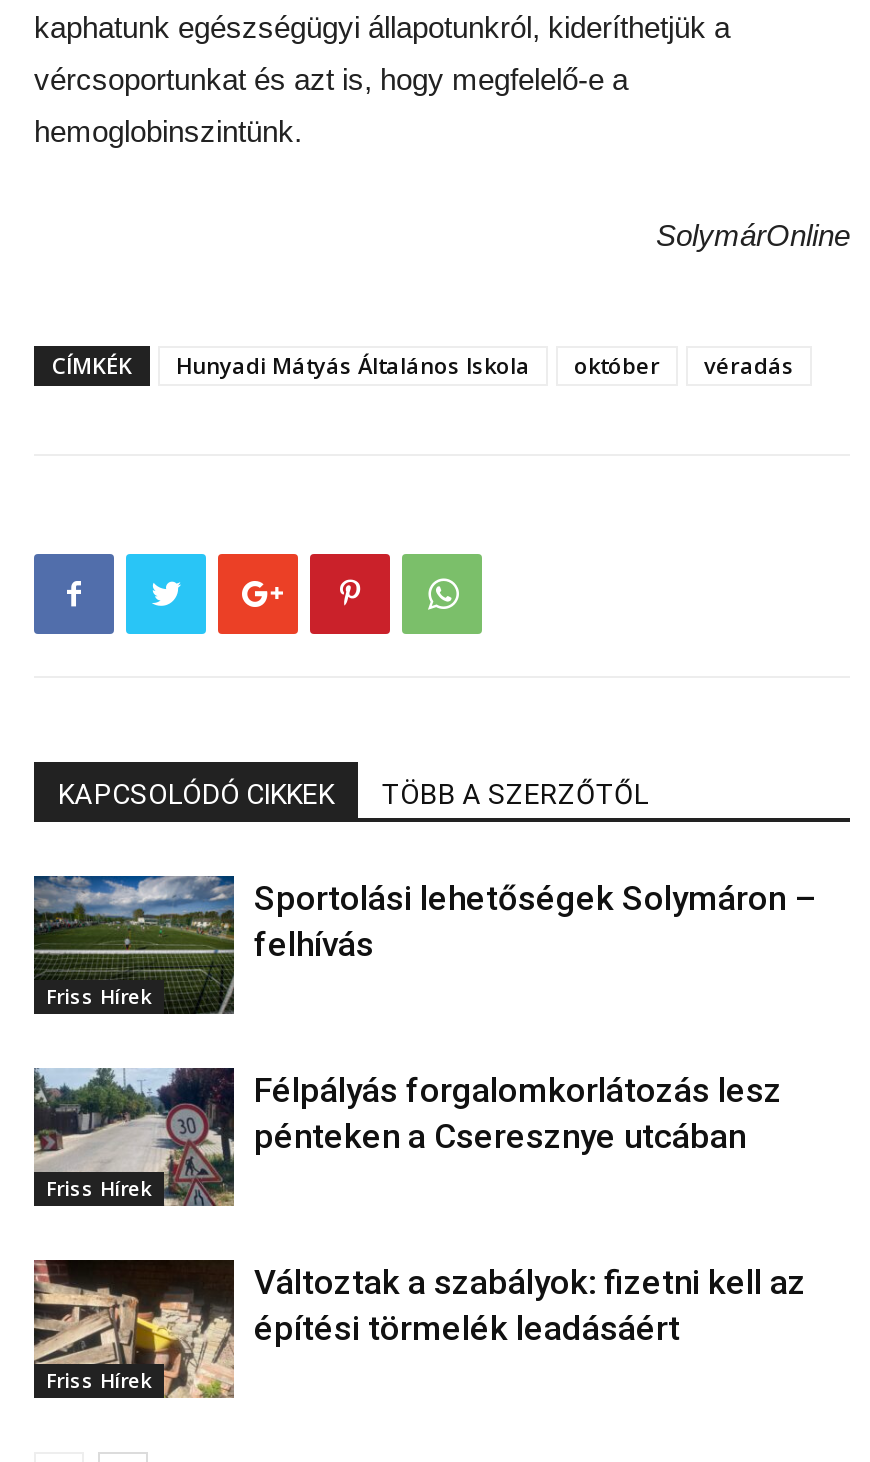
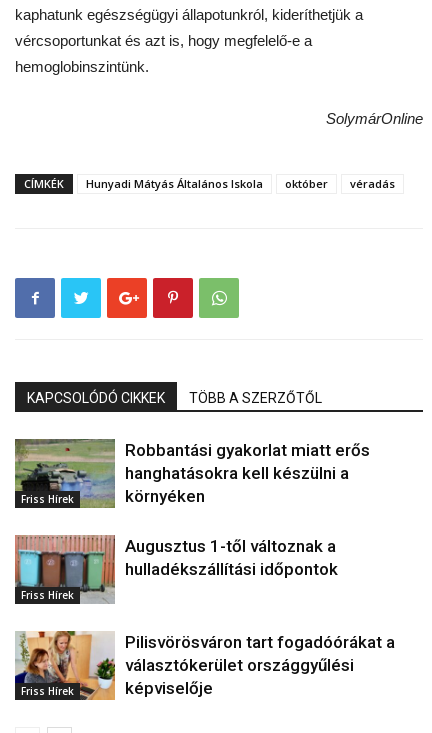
- [image]
- Sportolási lehetőségek Solymáron –
- felhívás
+ [image]
+ Robbantási gyakorlat miatt erős
+ hanghatásokra kell készülni a
+ környéken

- [image]
- Félpályás forgalomkorlátozás lesz
- pénteken a Cseresznye utcában
+ [image]
+ Augusztus 1-től változnak a
+ hulladékszállítási időpontok

- [image]
- Változtak a szabályok: fizetni kell az
- építési törmelék leadásáért
+ [image]
+ Pilisvörösváron tart fogadóórákat a
+ választókerület országgyűlési
+ képviselője
